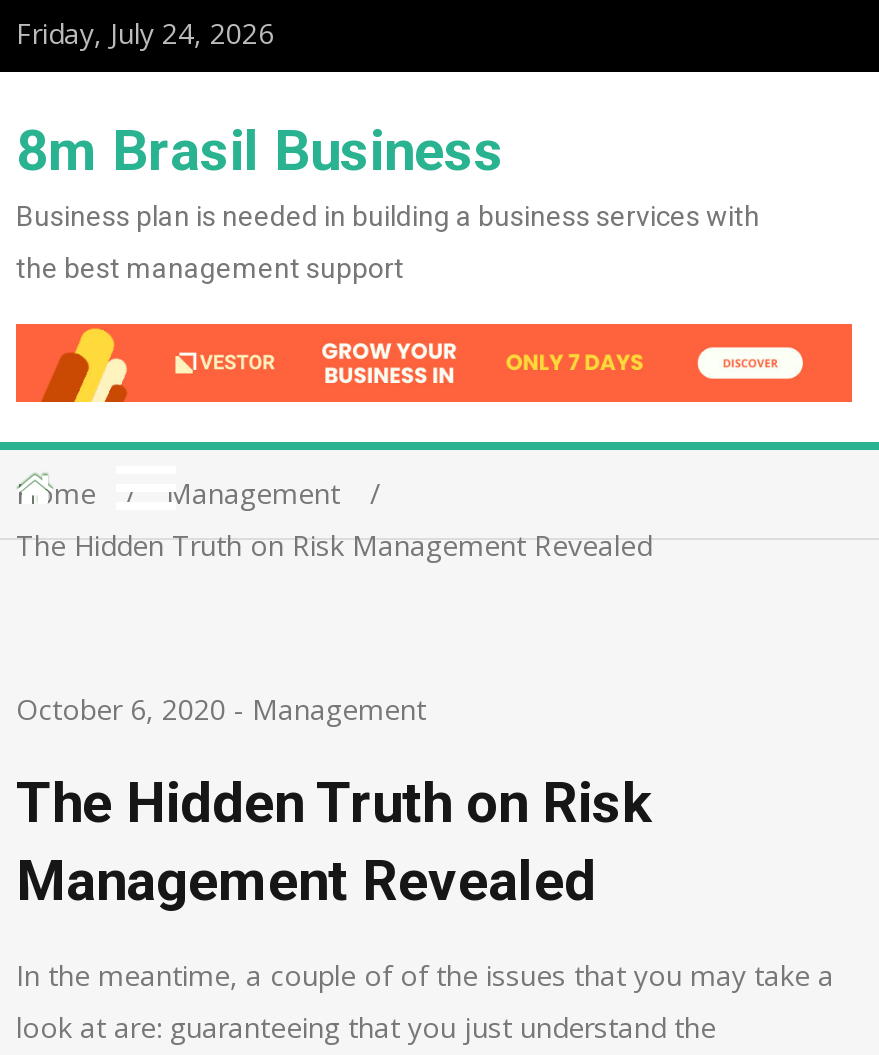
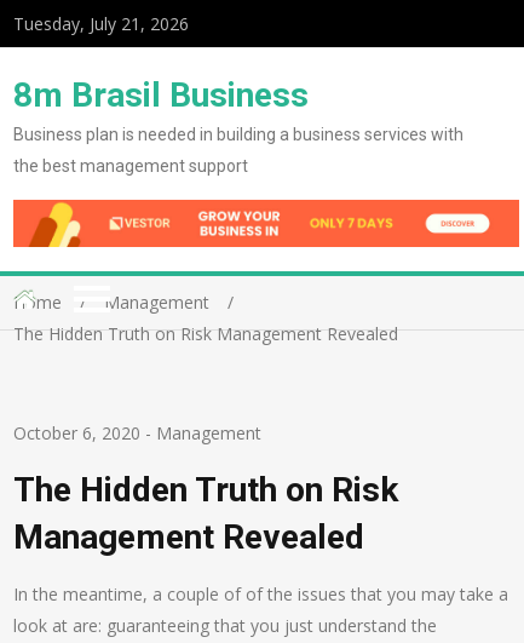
- Friday, July 24, 2026
+ Tuesday, July 21, 2026
